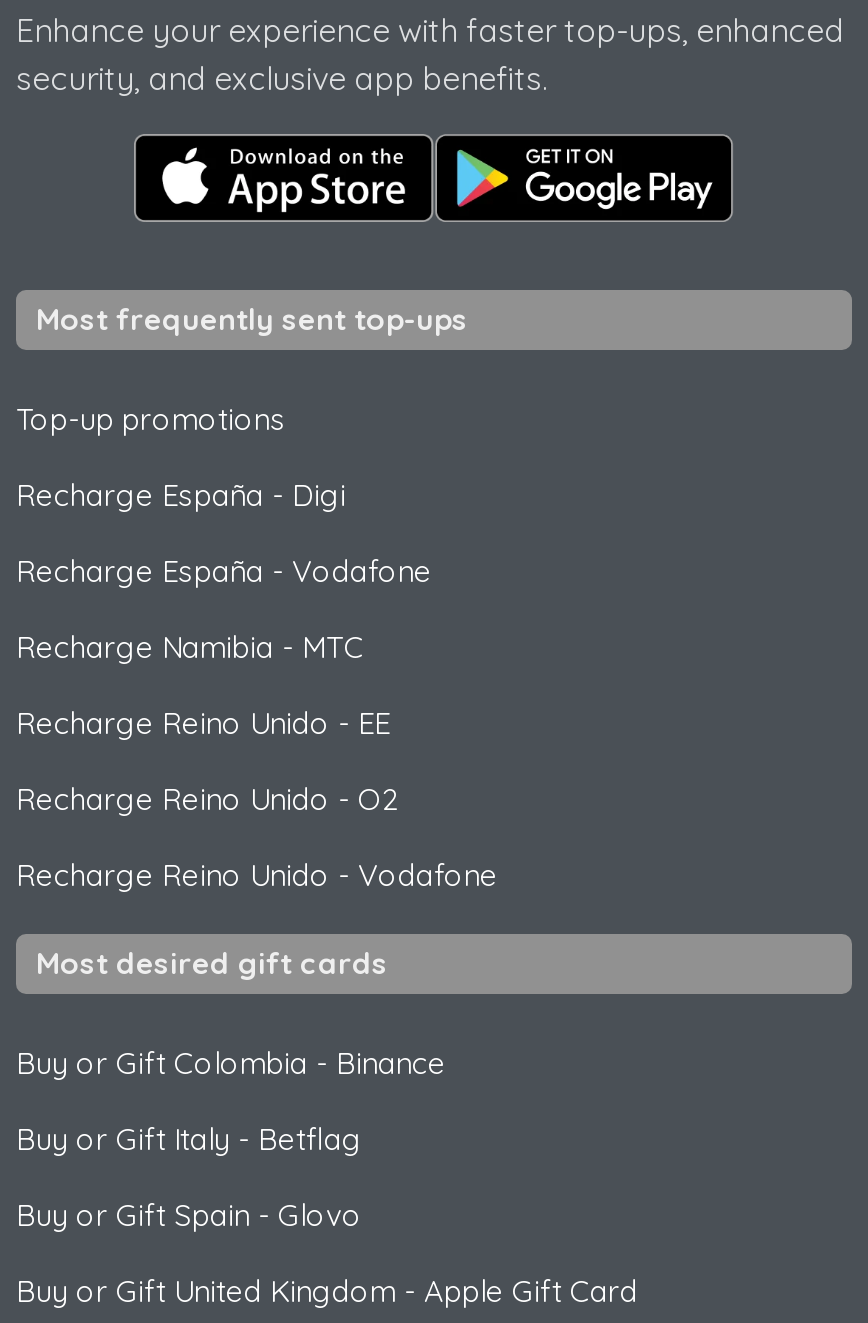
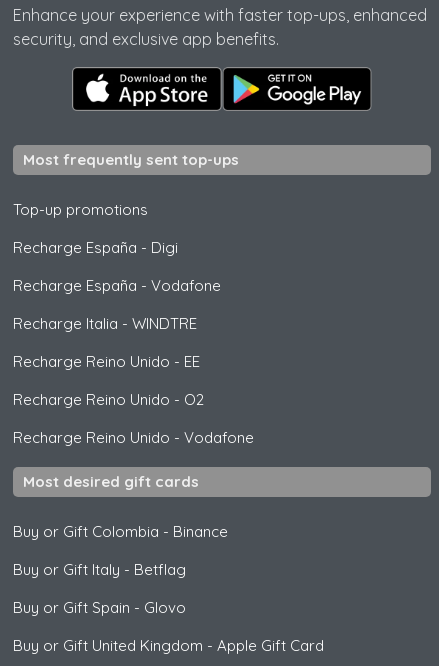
- Recharge Namibia - MTC
+ Recharge Italia - WINDTRE
